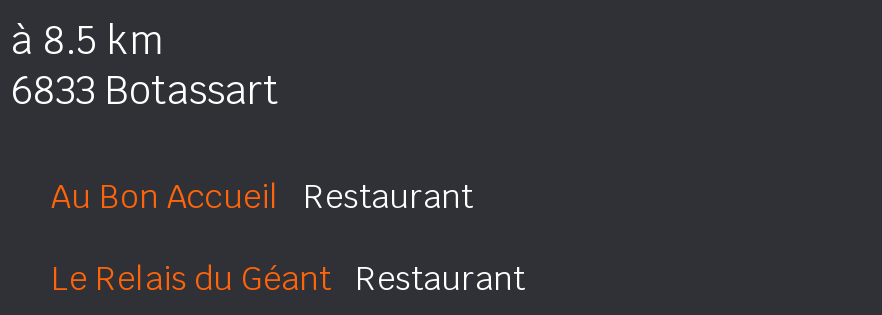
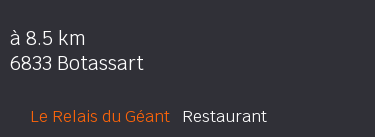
- Au Bon Accueil Restaurant
